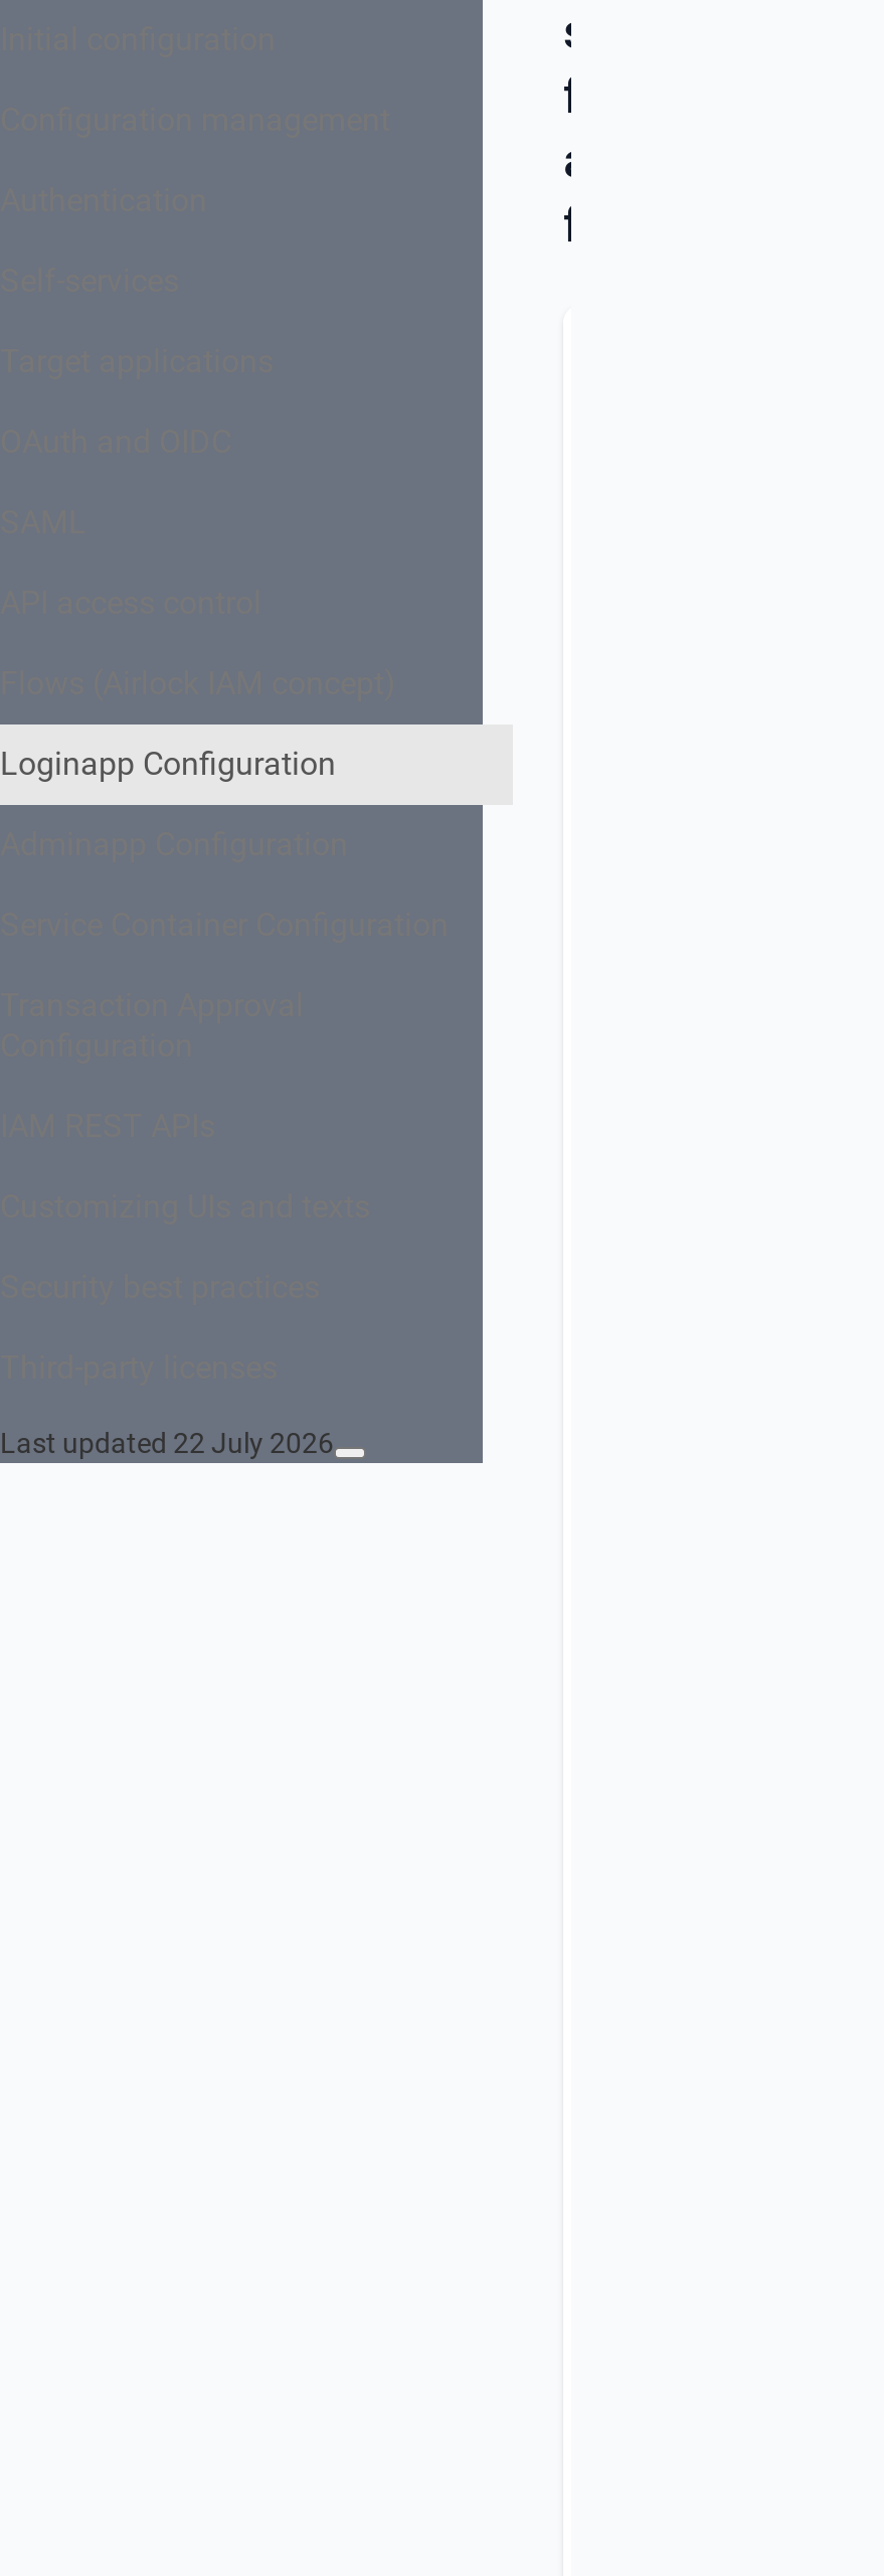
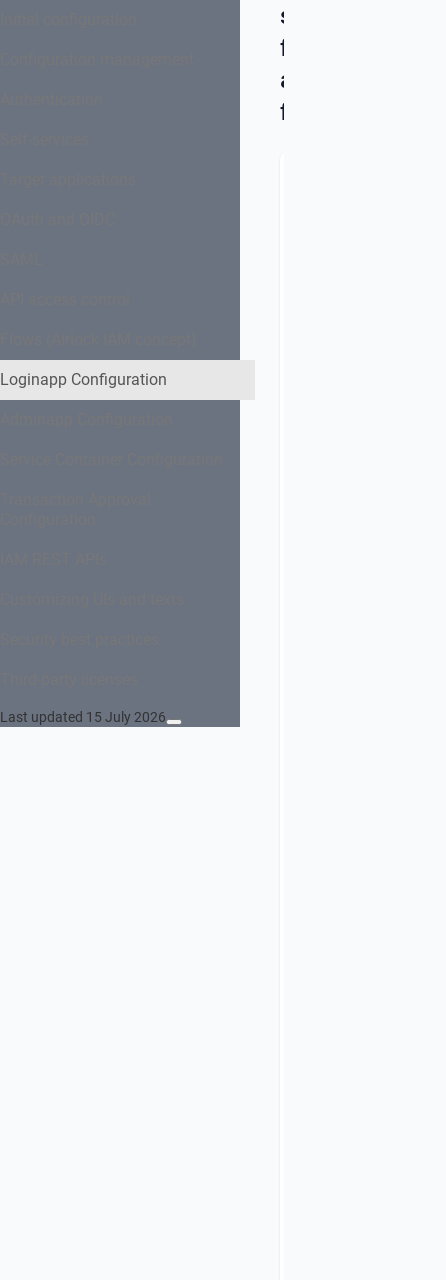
- Last updated 22 July 2026
+ Last updated 15 July 2026
